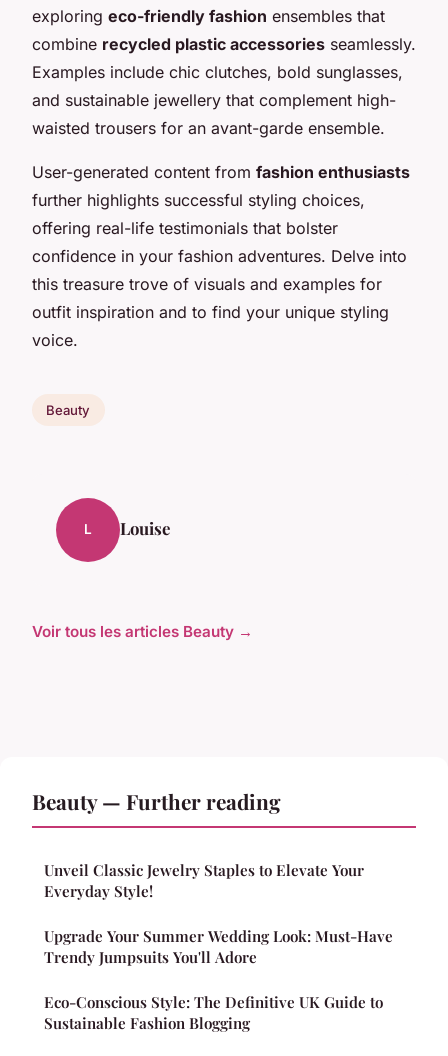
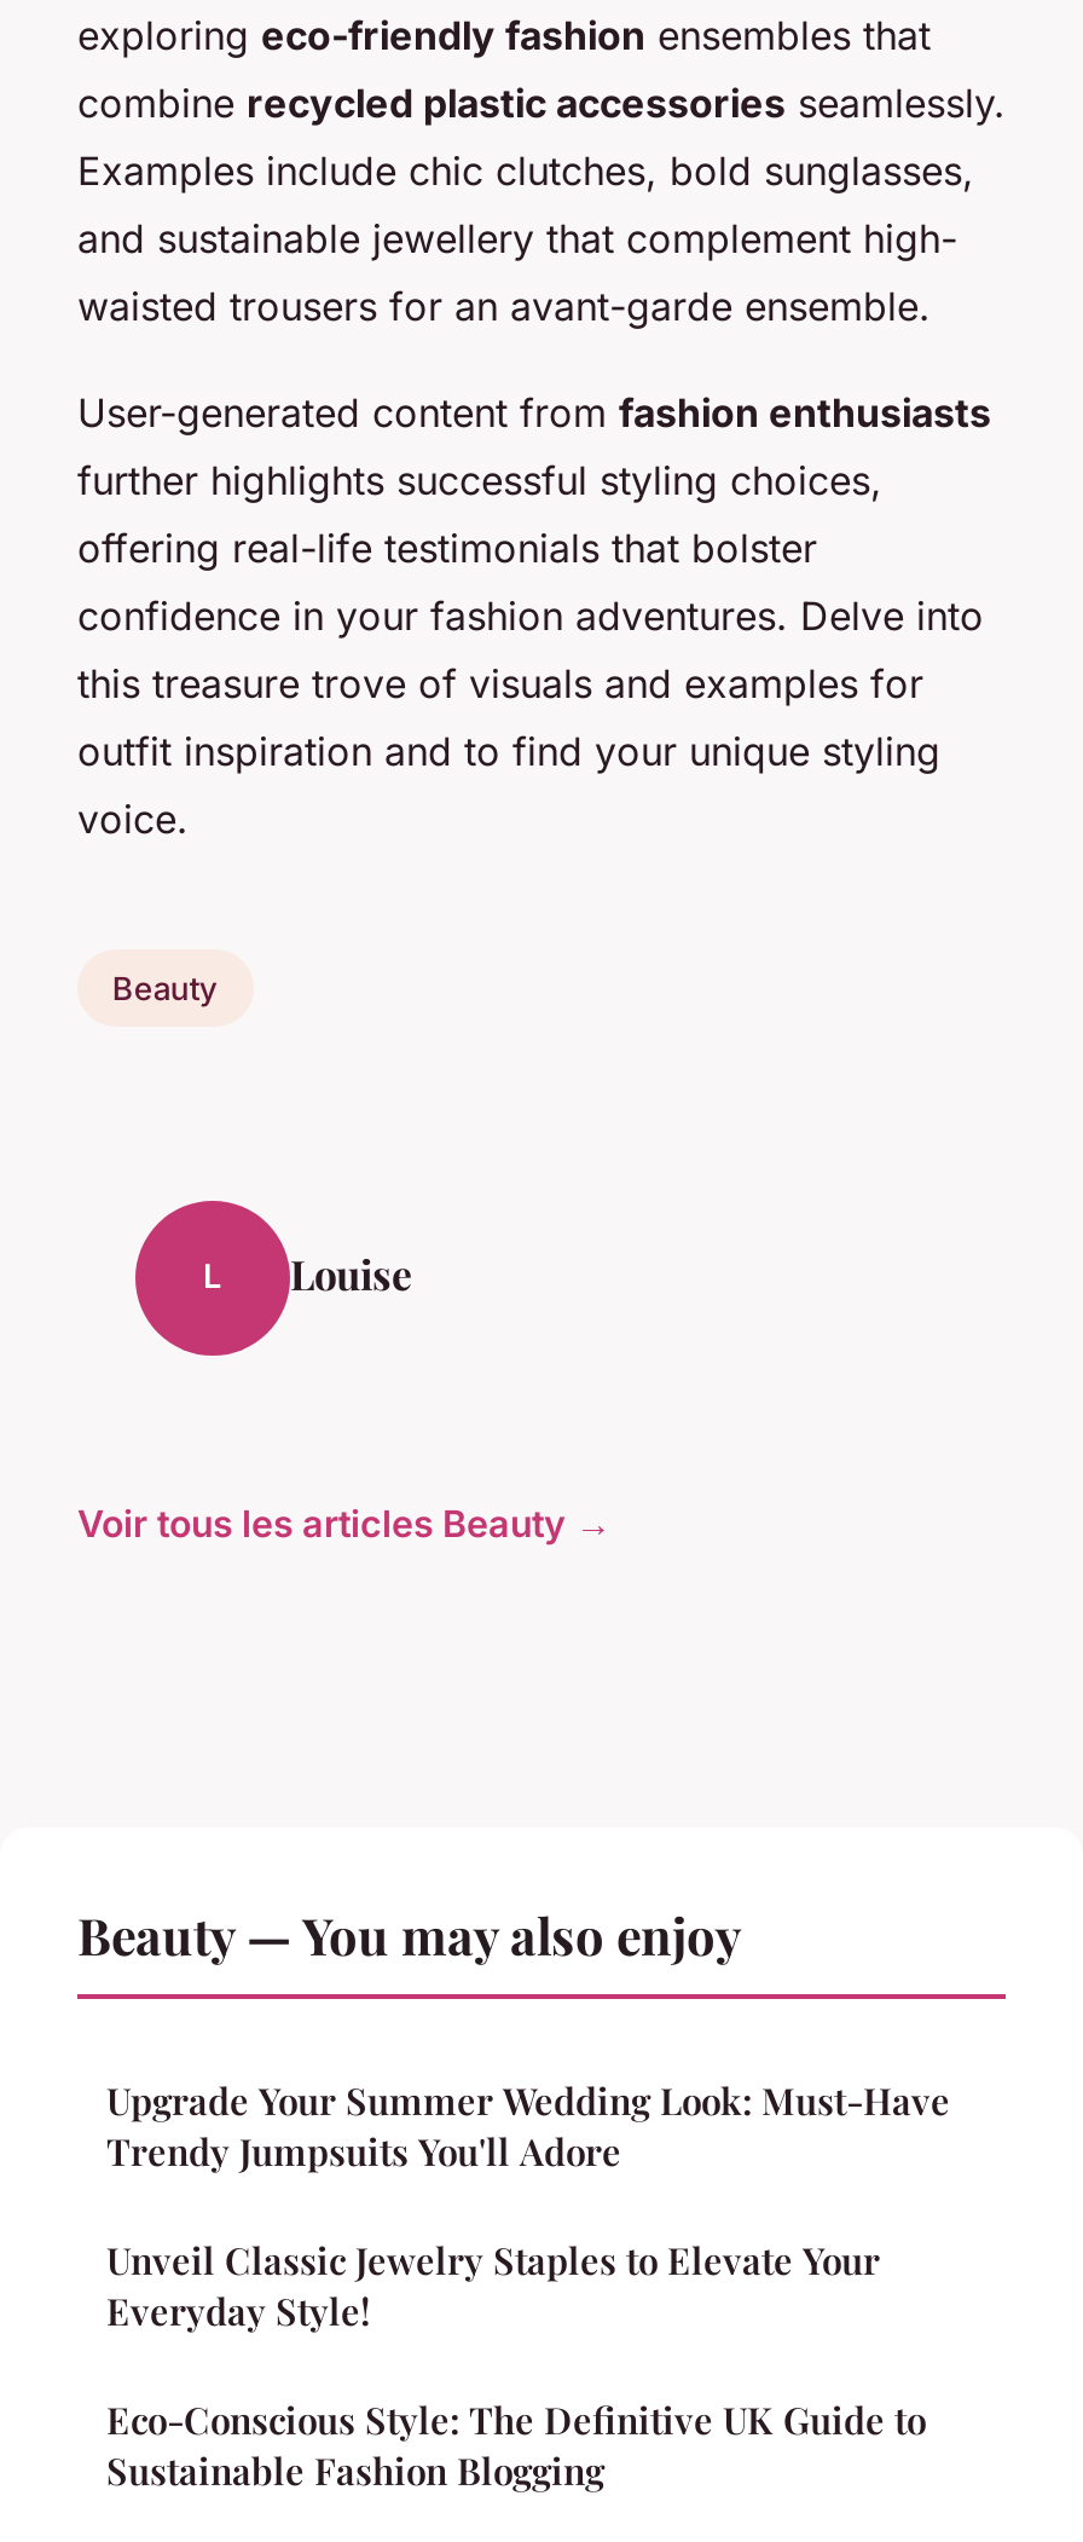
- Beauty — Further reading
+ Beauty — You may also enjoy

moved down: Unveil Classic Jewelry Staples to Elevate Your | Everyday Style!

moved up: Upgrade Your Summer Wedding Look: Must-Have | Trendy Jumpsuits You'll Adore
